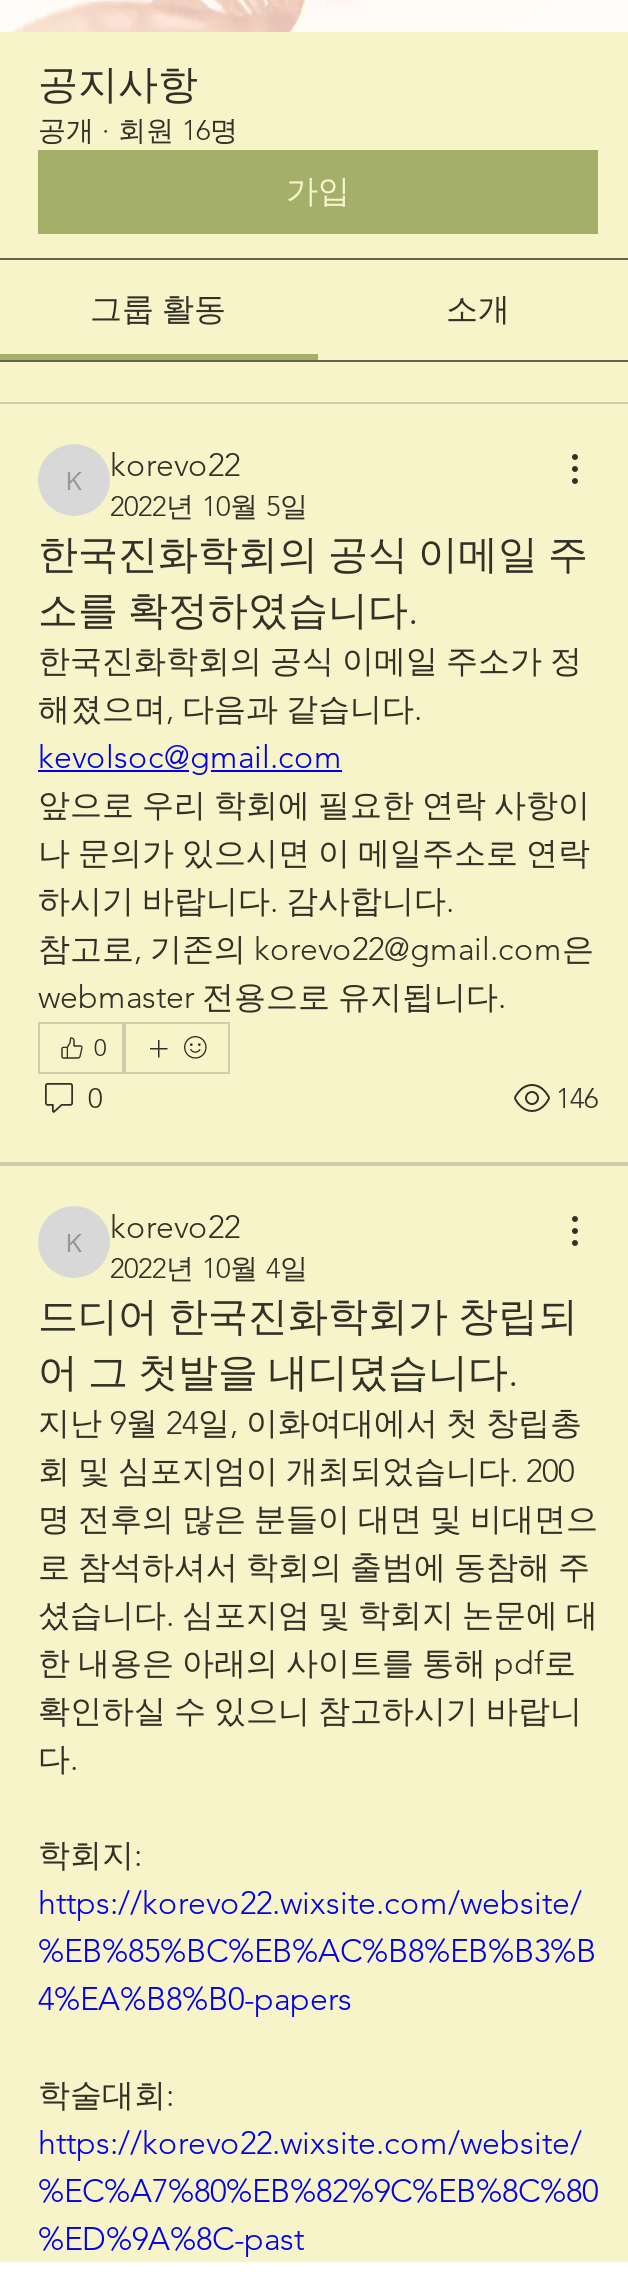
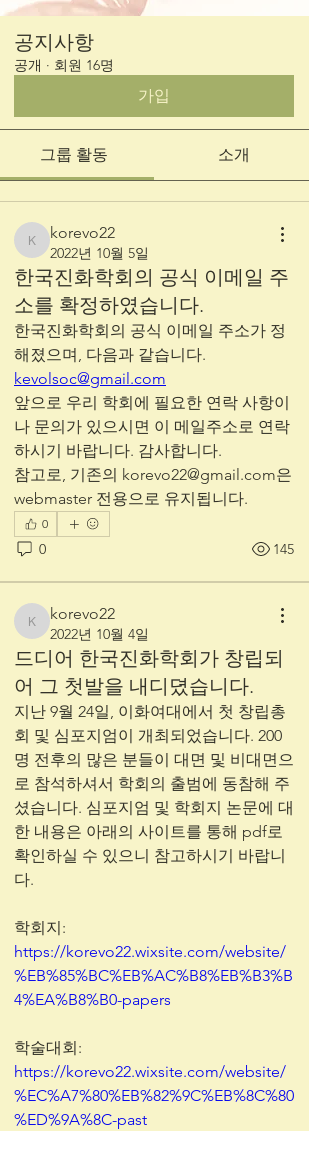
- 146
+ 145
